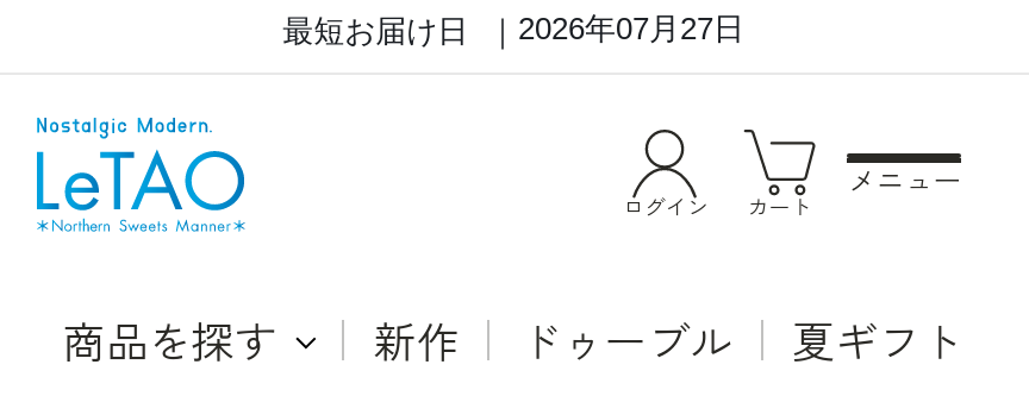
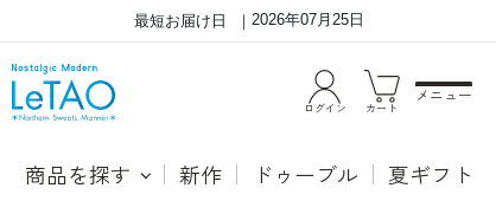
- 最短お届け日 2026年07月27日
+ 最短お届け日 2026年07月25日
